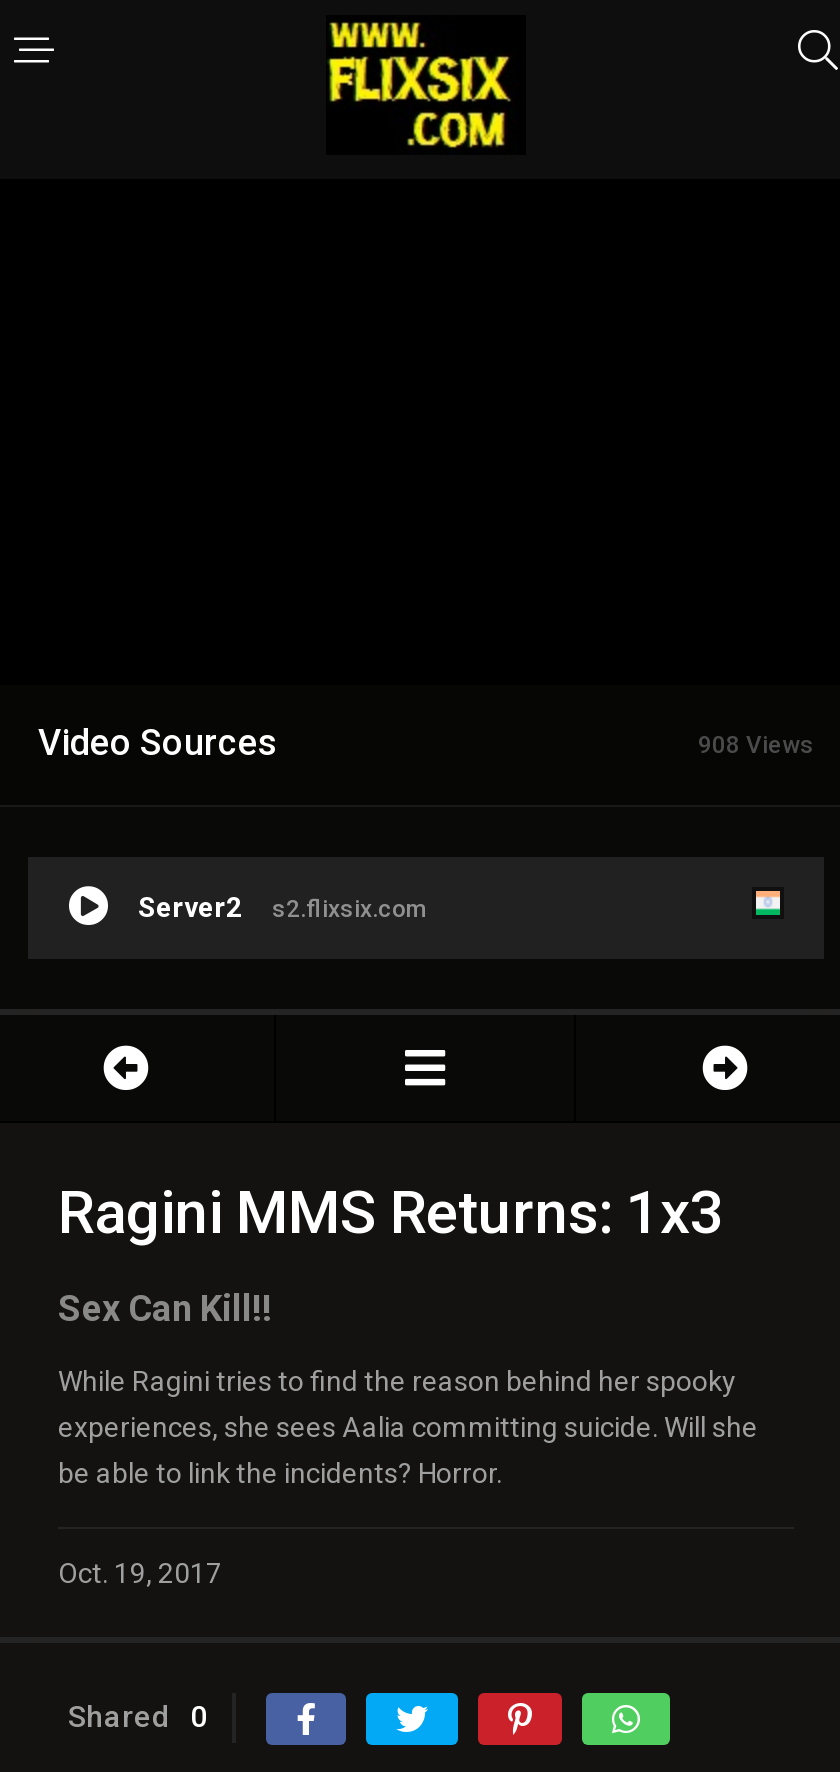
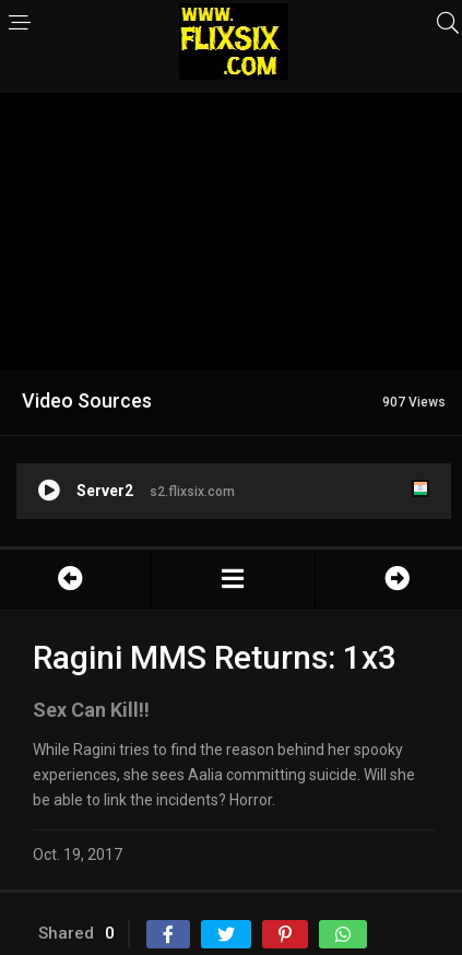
- 908 Views
+ 907 Views
